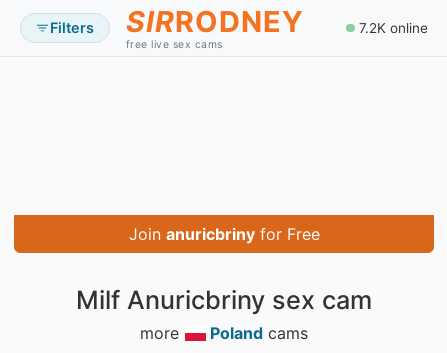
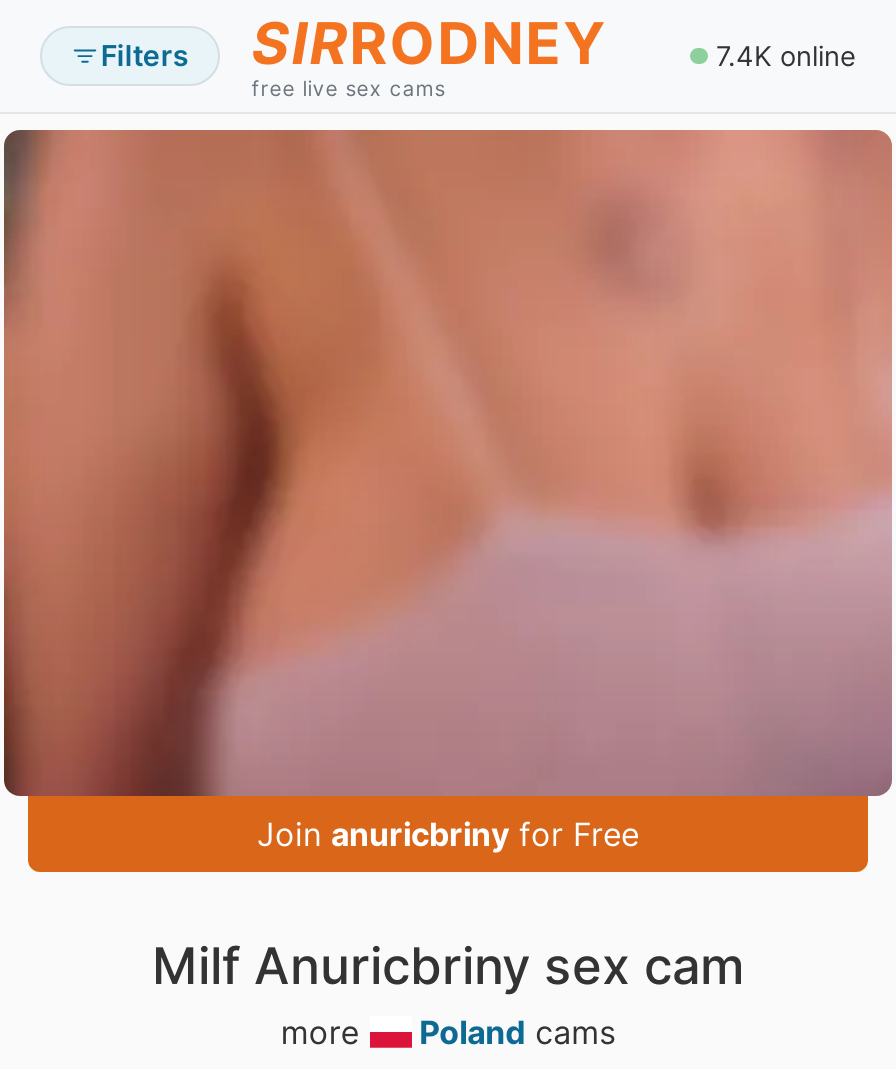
- 7.2K online
+ 7.4K online

+ [image]
